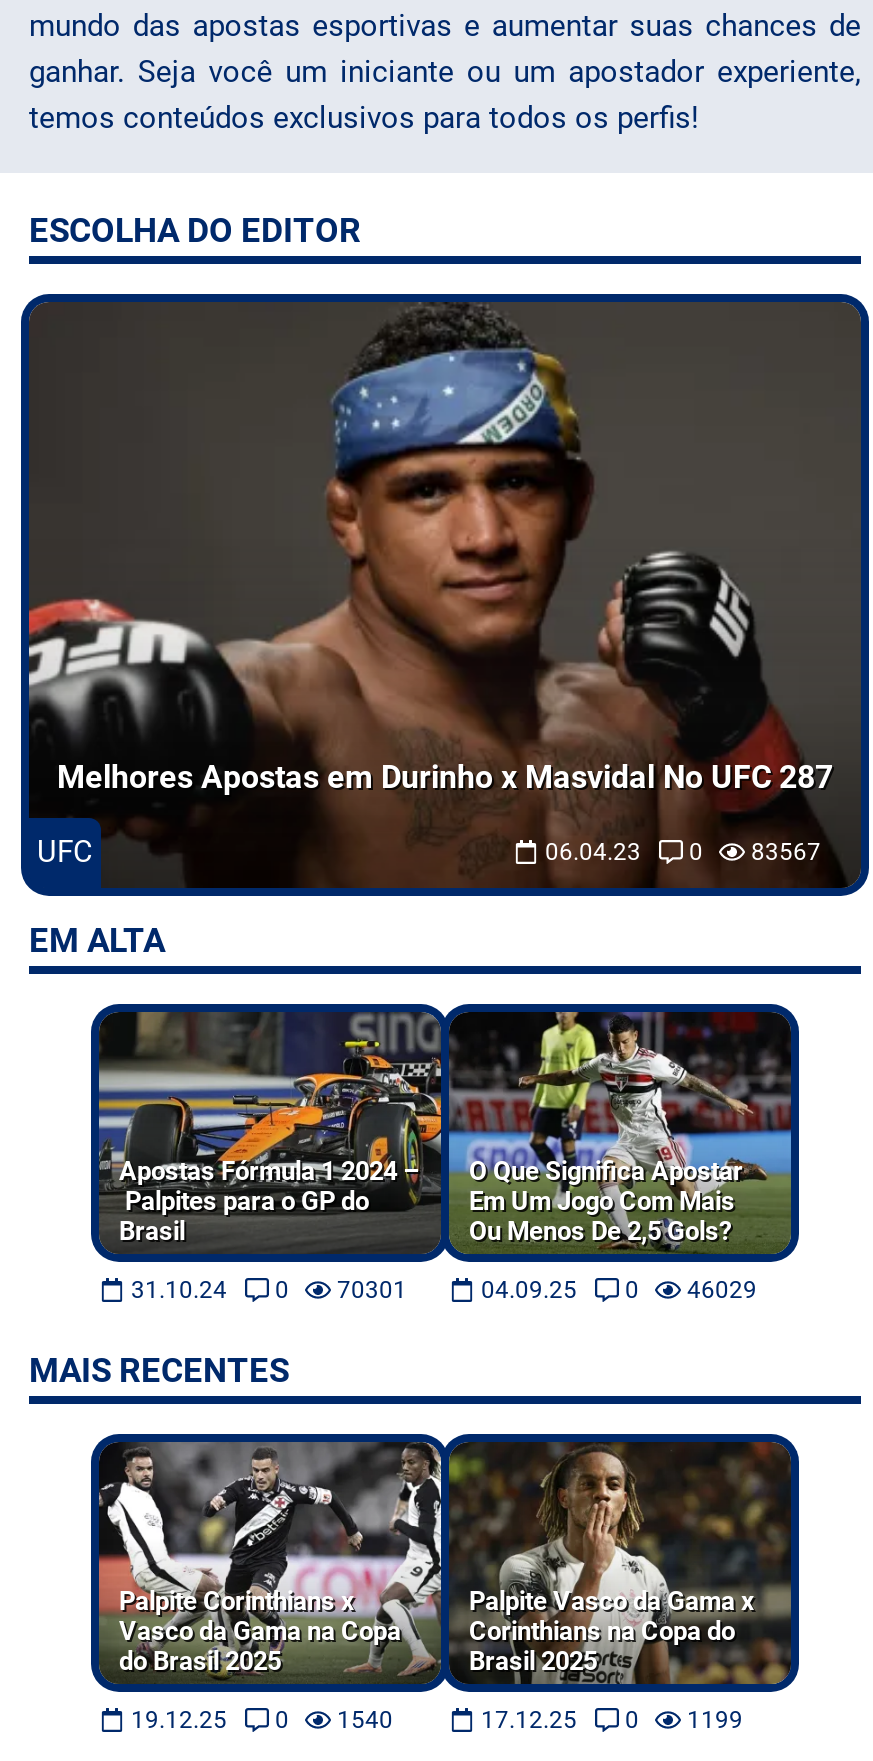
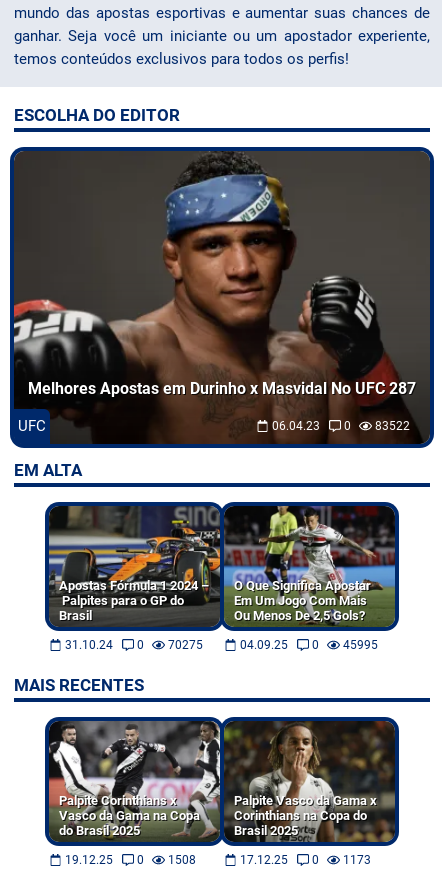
- 06.04.23 0 83567
+ 06.04.23 0 83522

- 31.10.24 0 70301
+ 31.10.24 0 70275

- 04.09.25 0 46029
+ 04.09.25 0 45995

- 19.12.25 0 1540
+ 19.12.25 0 1508

- 17.12.25 0 1199
+ 17.12.25 0 1173
